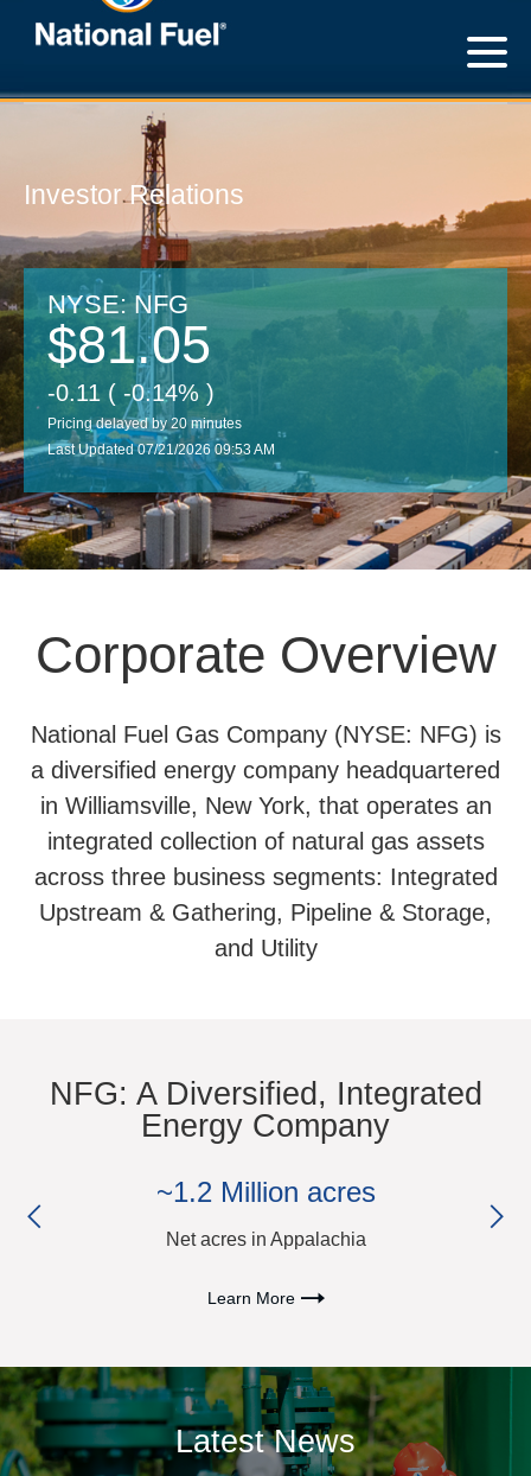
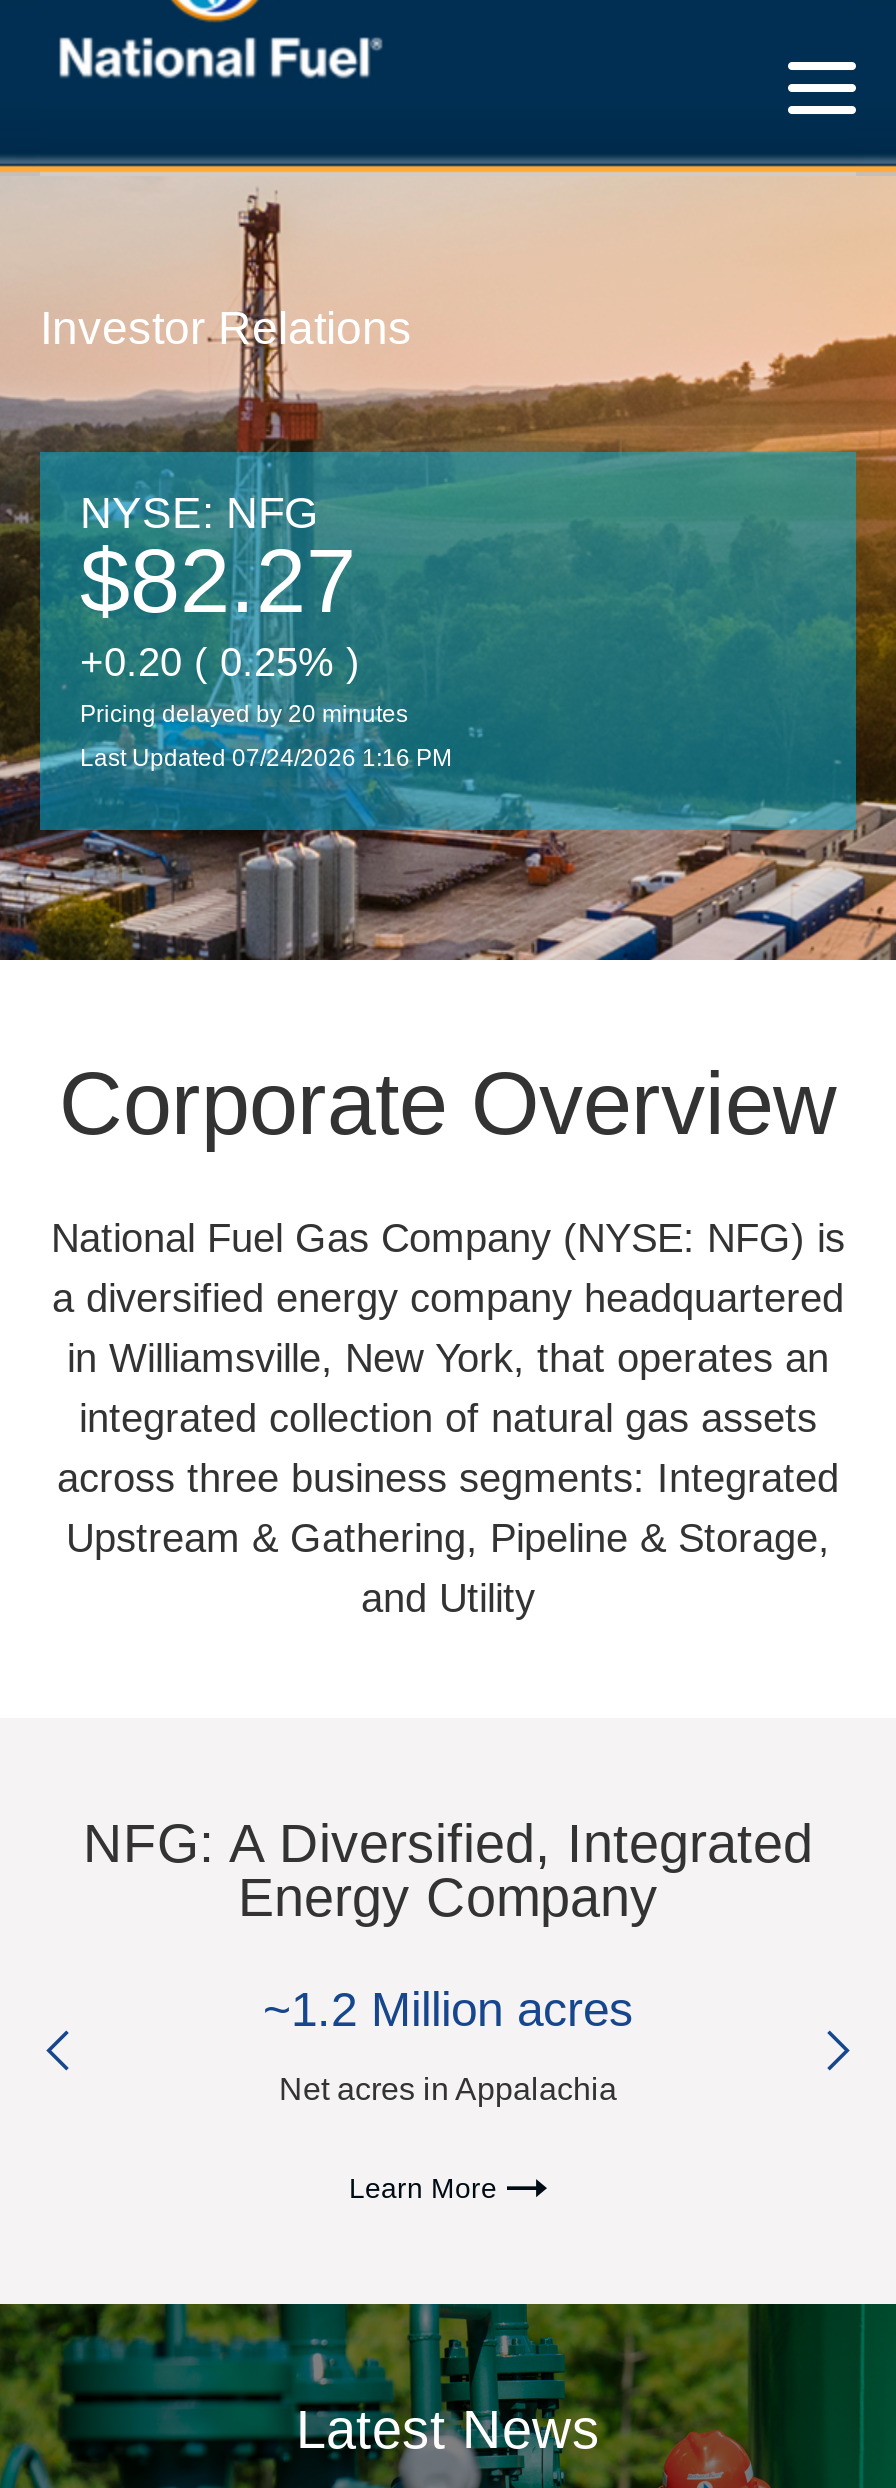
- 81.05
- -0.11 ( -0.14% )
+ 82.27
+ +0.20 ( 0.25% )

- Last Updated 07/21/2026 09:53 AM
+ Last Updated 07/24/2026 1:16 PM
